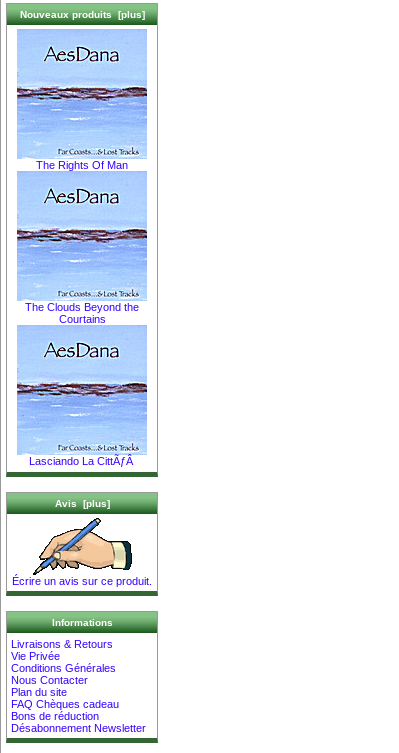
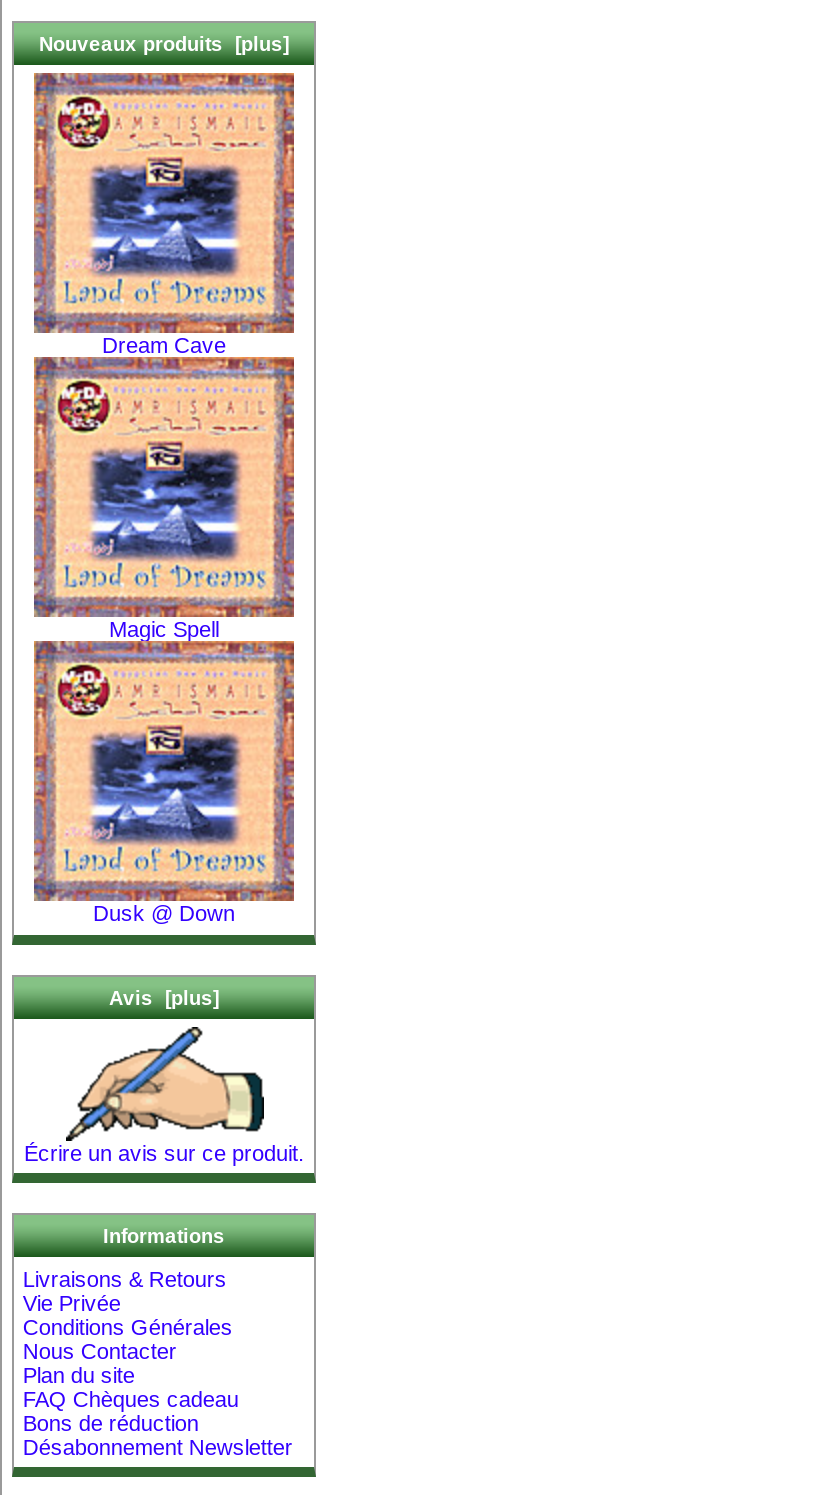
- [image]
- The Rights Of Man
+ [image]
+ Dream Cave

- [image]
- The Clouds Beyond the
- Courtains
+ [image]
+ Magic Spell

- [image]
- Lasciando La CittÃƒÂ
+ [image]
+ Dusk @ Down
